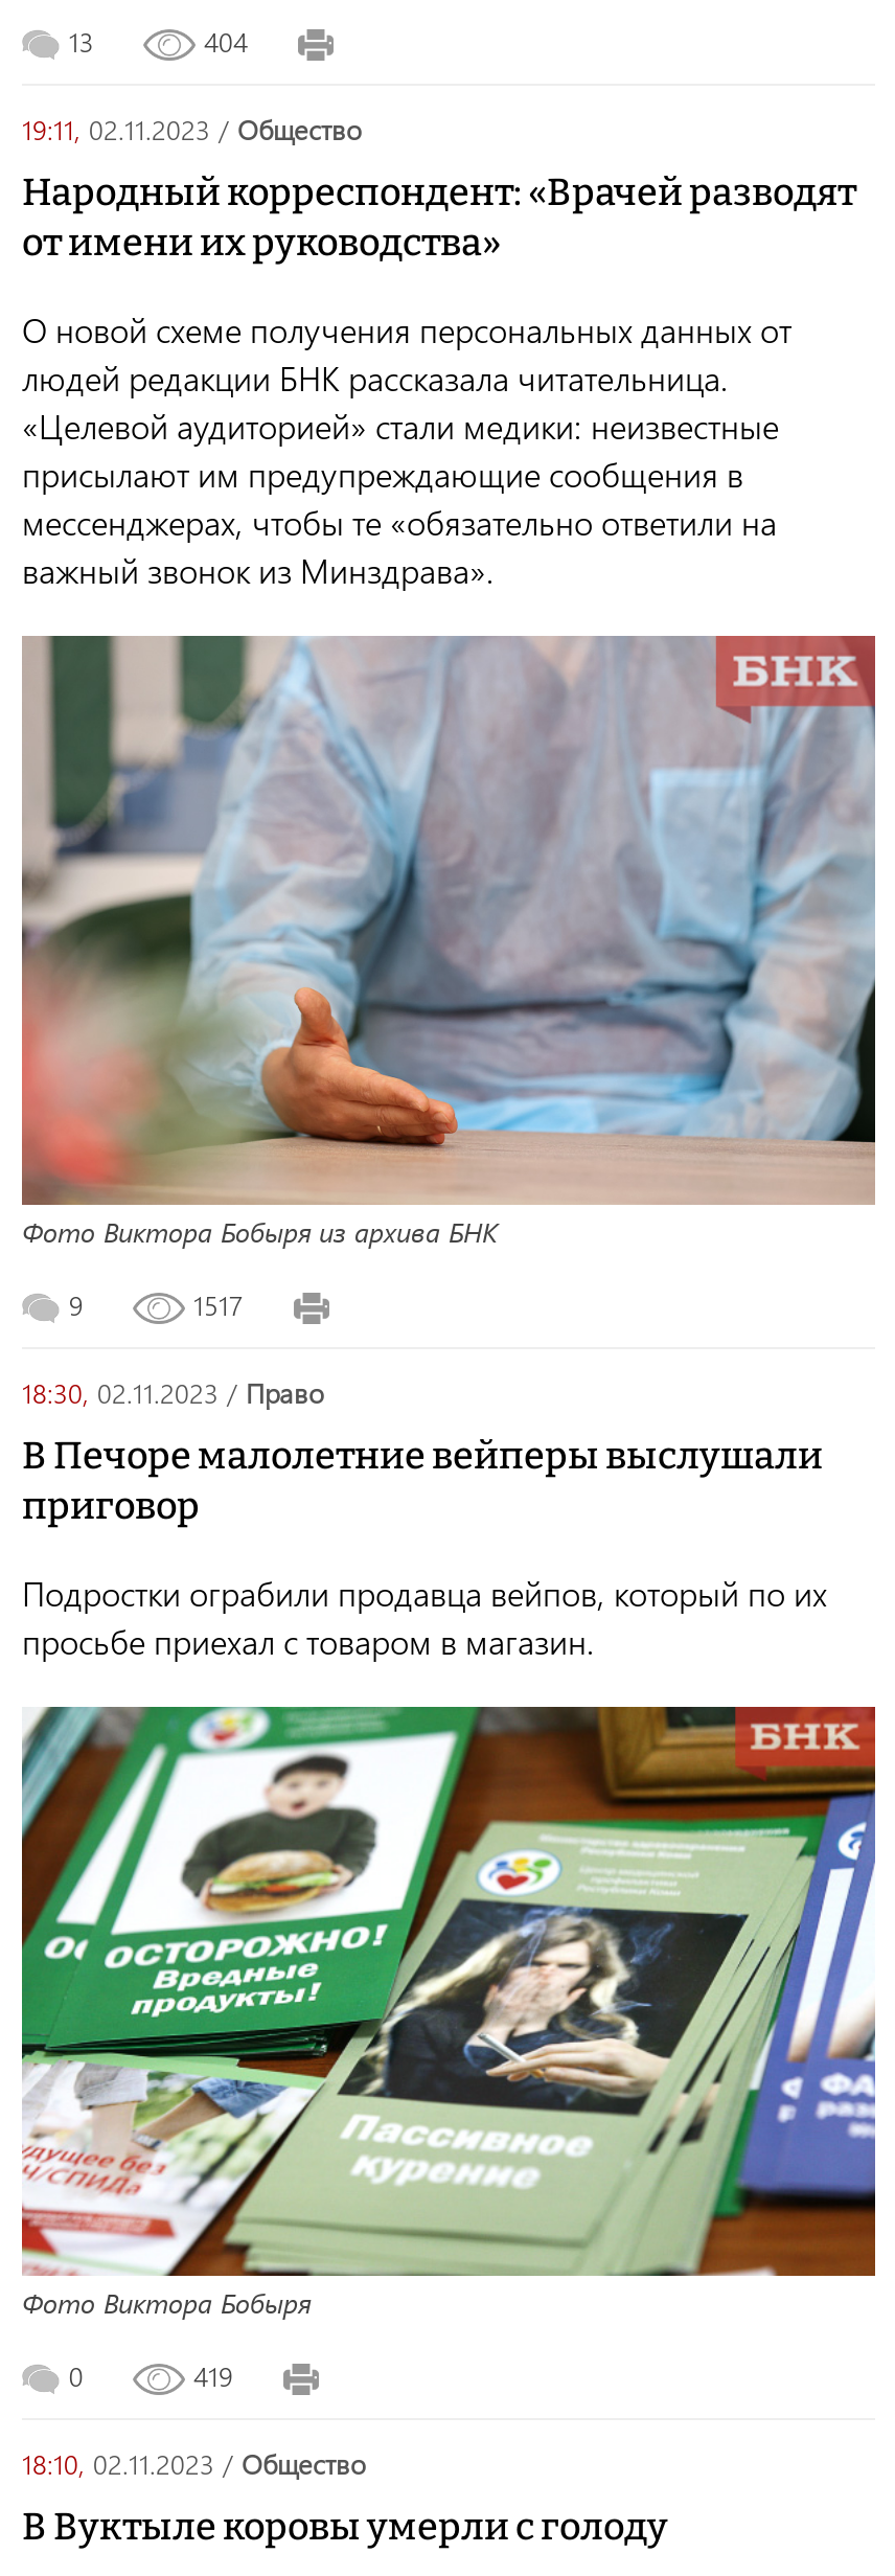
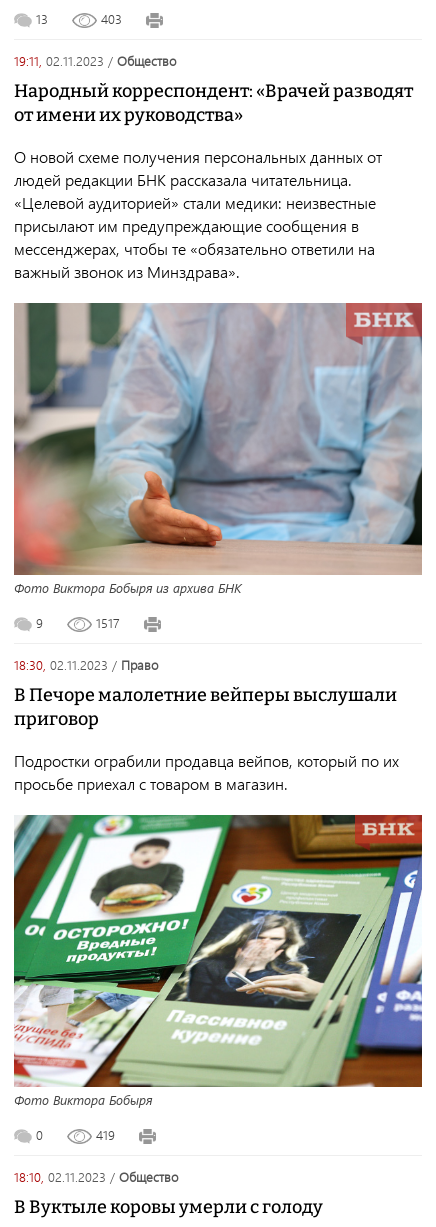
- 404
+ 403
